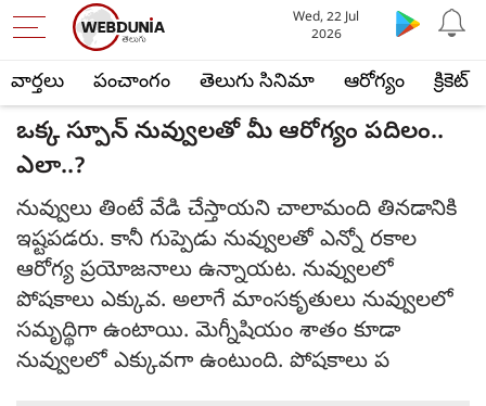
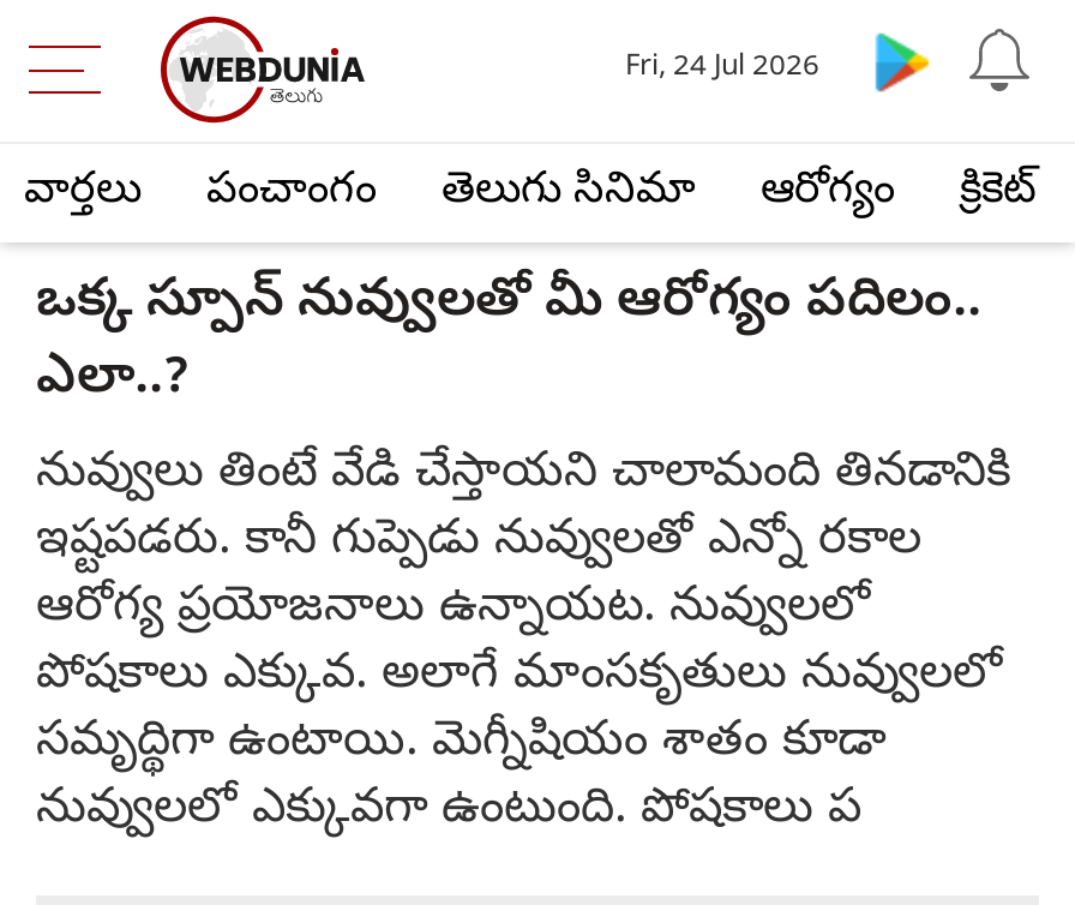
- Wed, 22 Jul
- 2026
+ Fri, 24 Jul 2026
